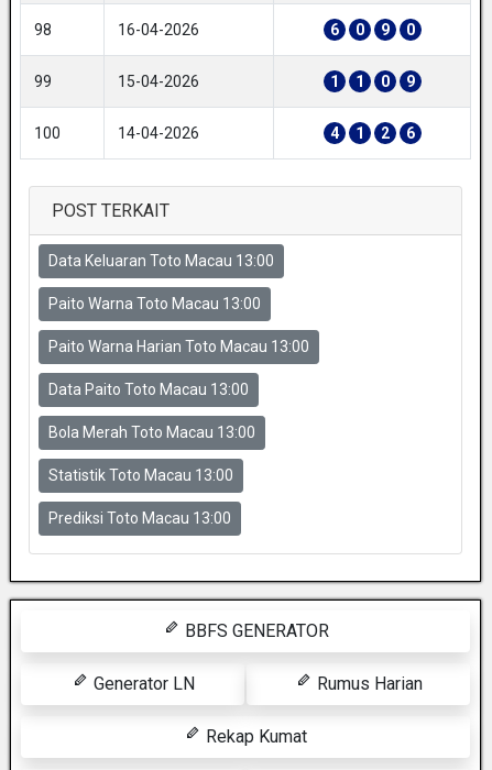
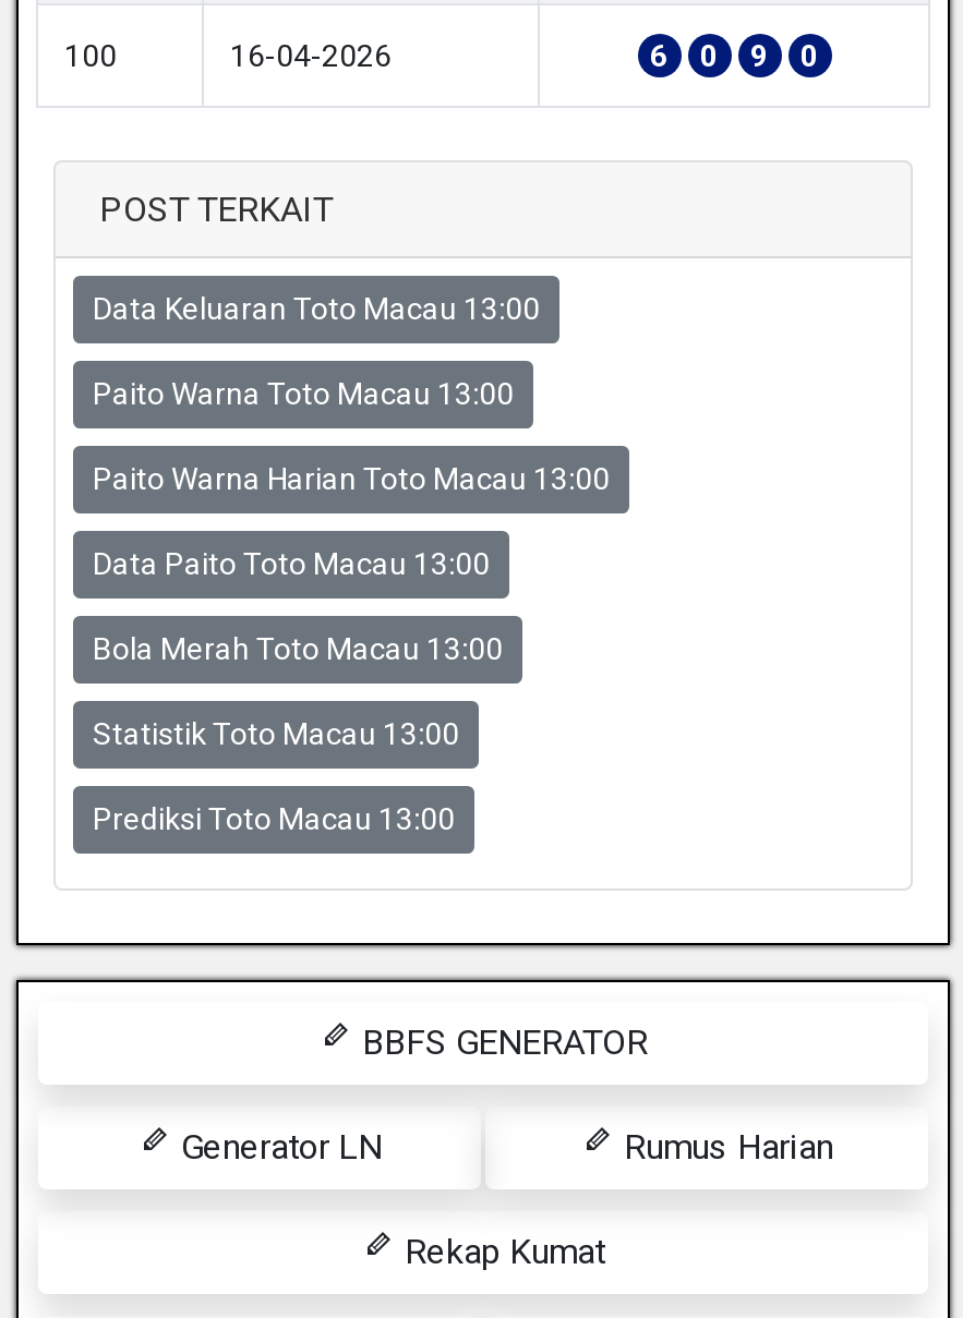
- 98
+ 100

- 99
- 15-04-2026
- 1
- 1
- 0
- 9
- 100
- 14-04-2026
- 4
- 1
- 2
- 6
